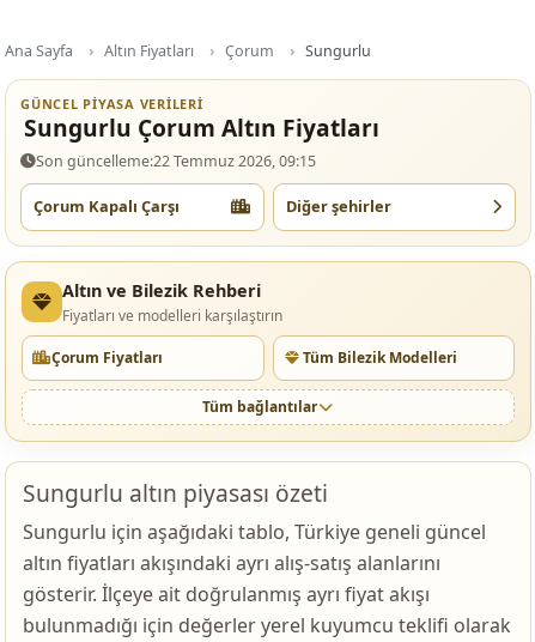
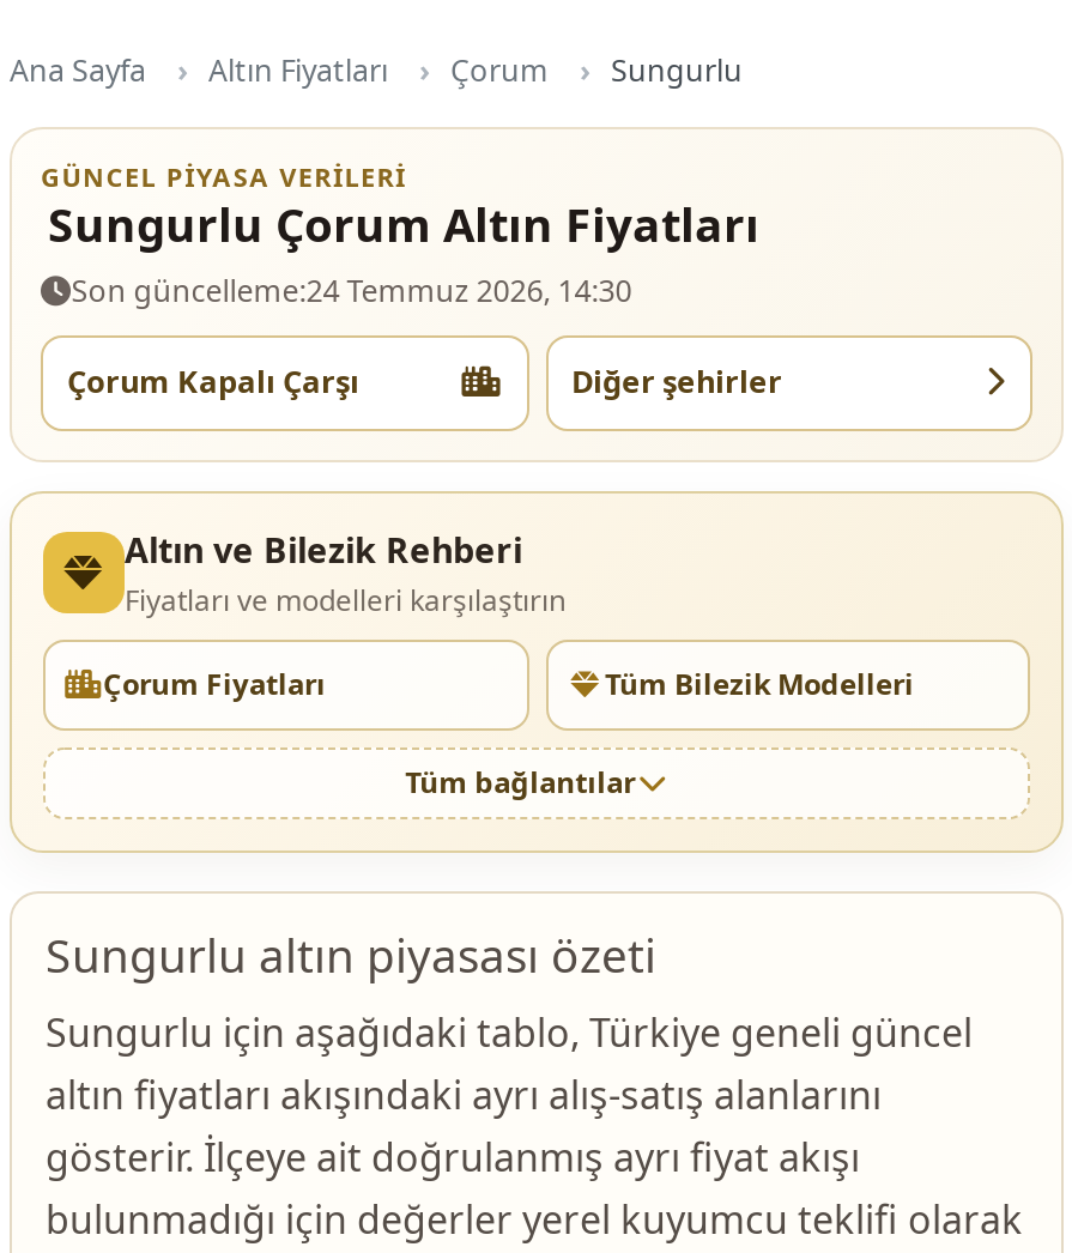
- Son güncelleme:22 Temmuz 2026, 09:15
+ Son güncelleme:24 Temmuz 2026, 14:30
